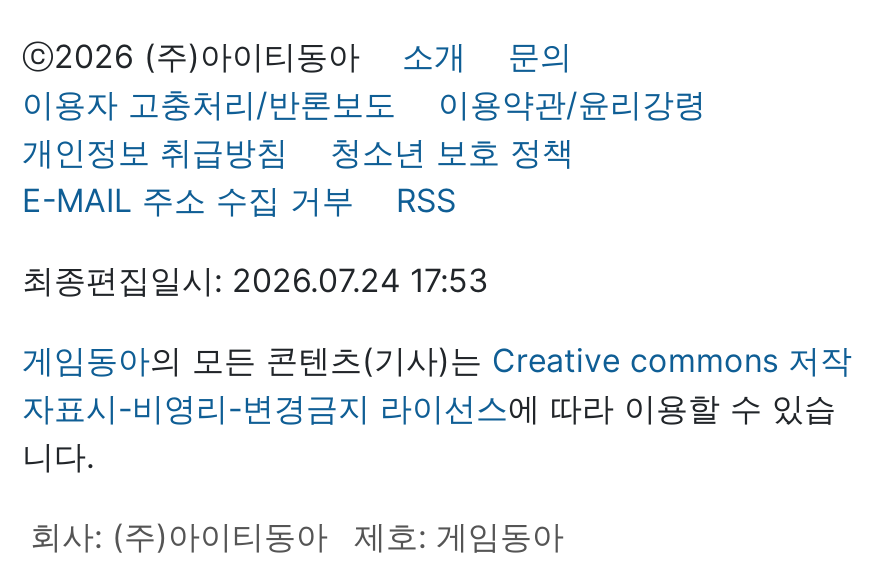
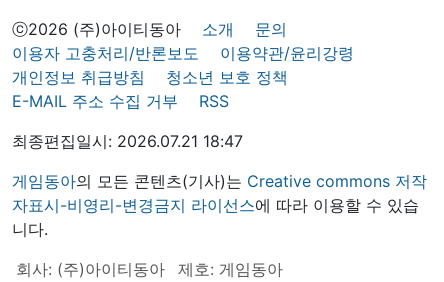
- 최종편집일시: 2026.07.24 17:53
+ 최종편집일시: 2026.07.21 18:47
